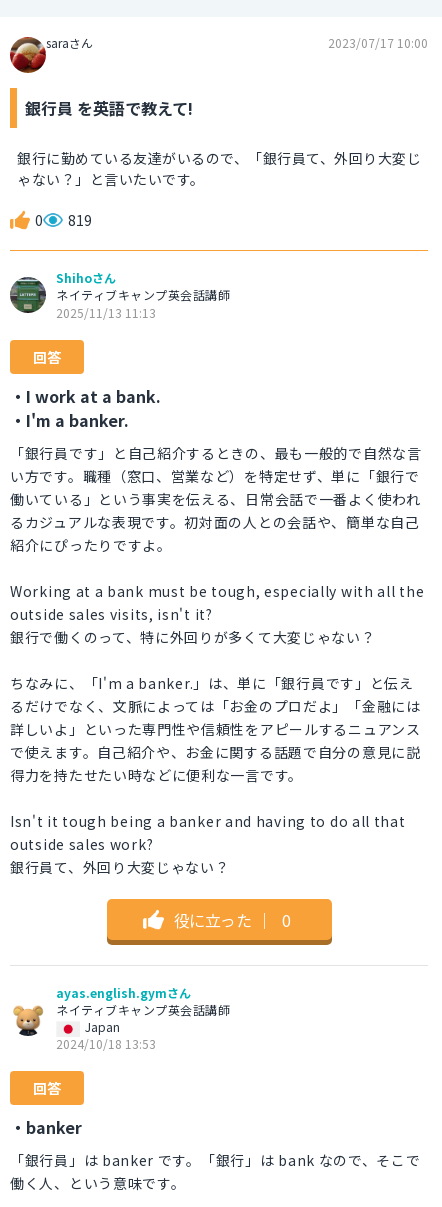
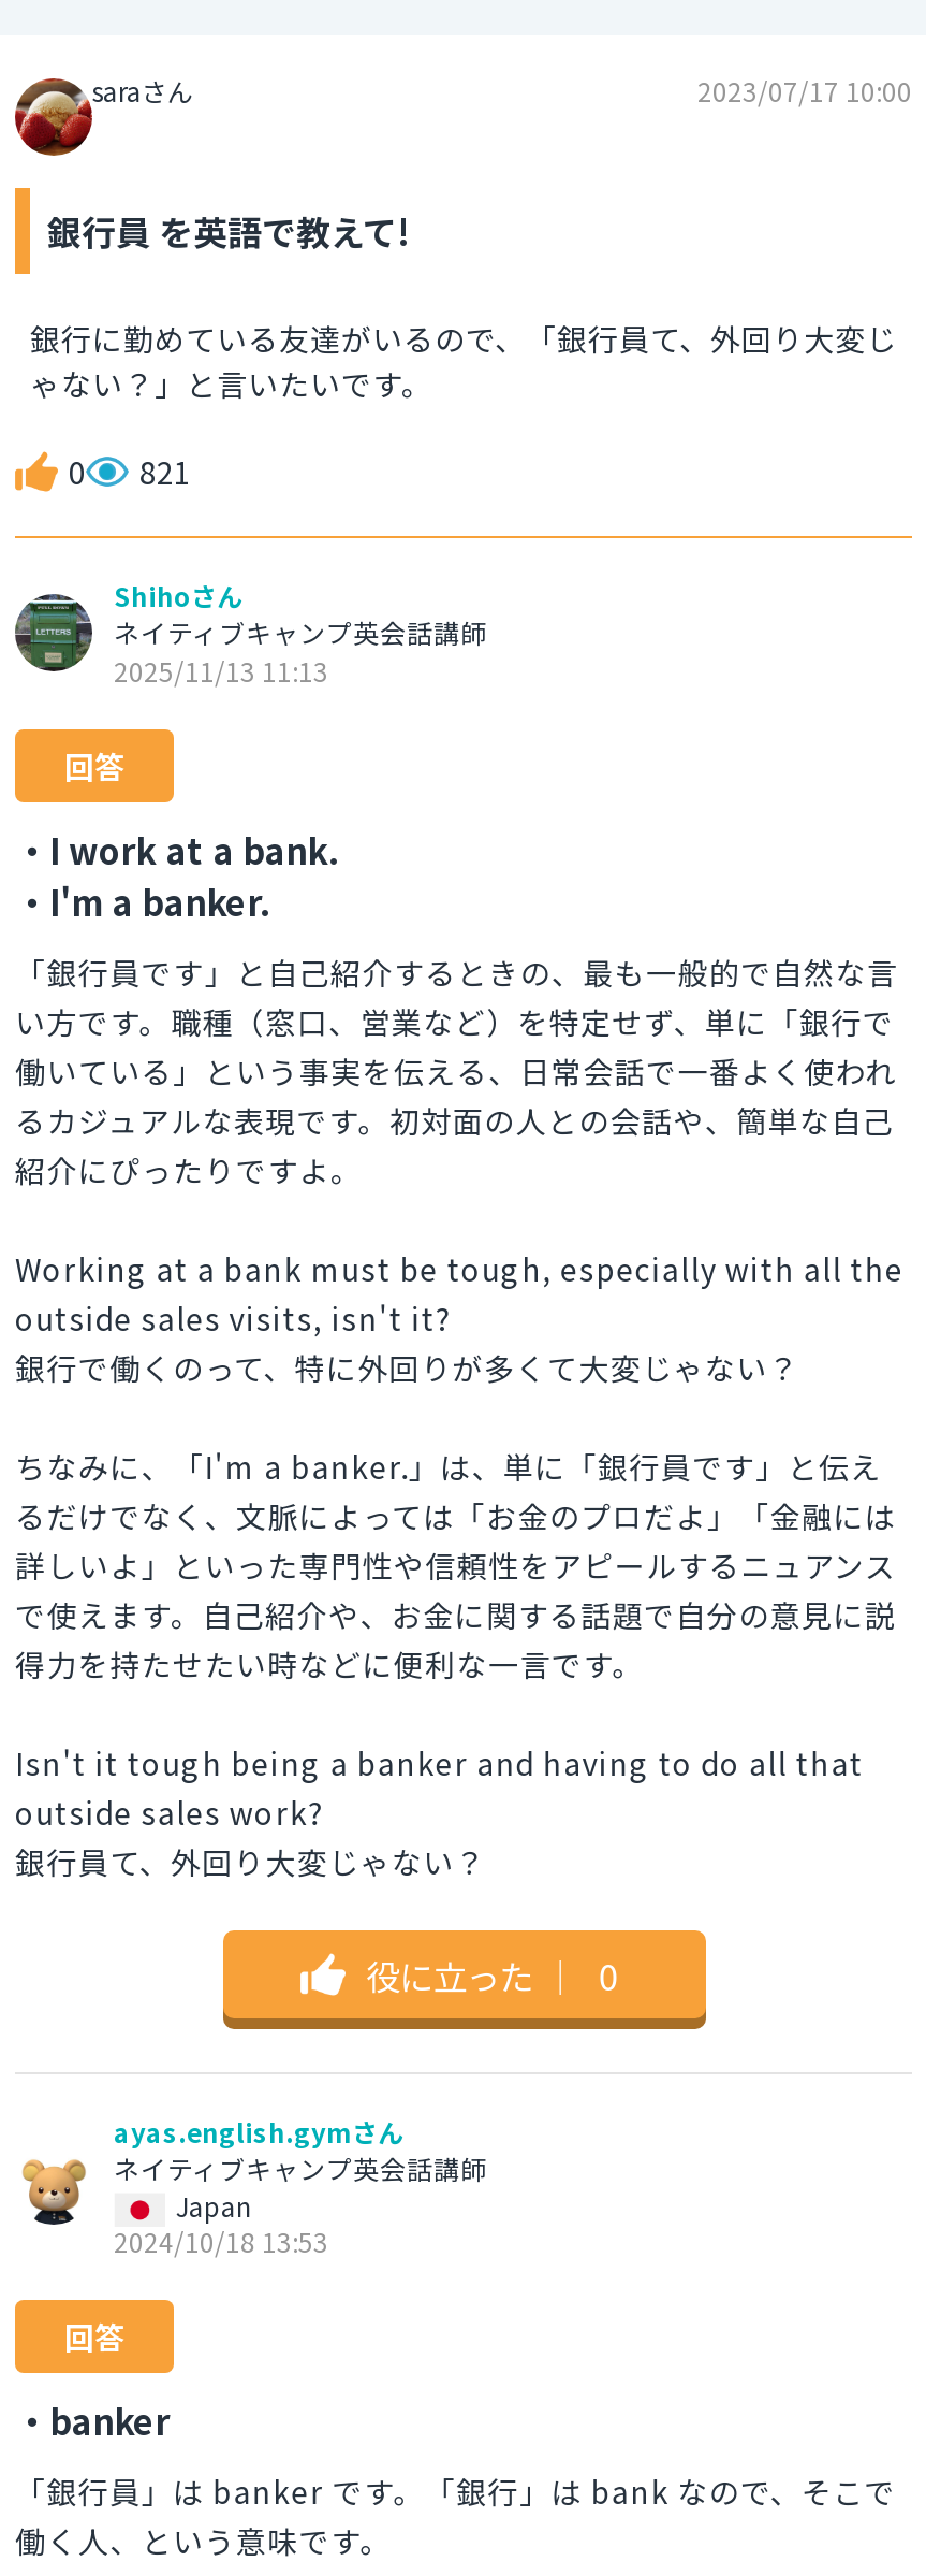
- 0 819
+ 0 821
